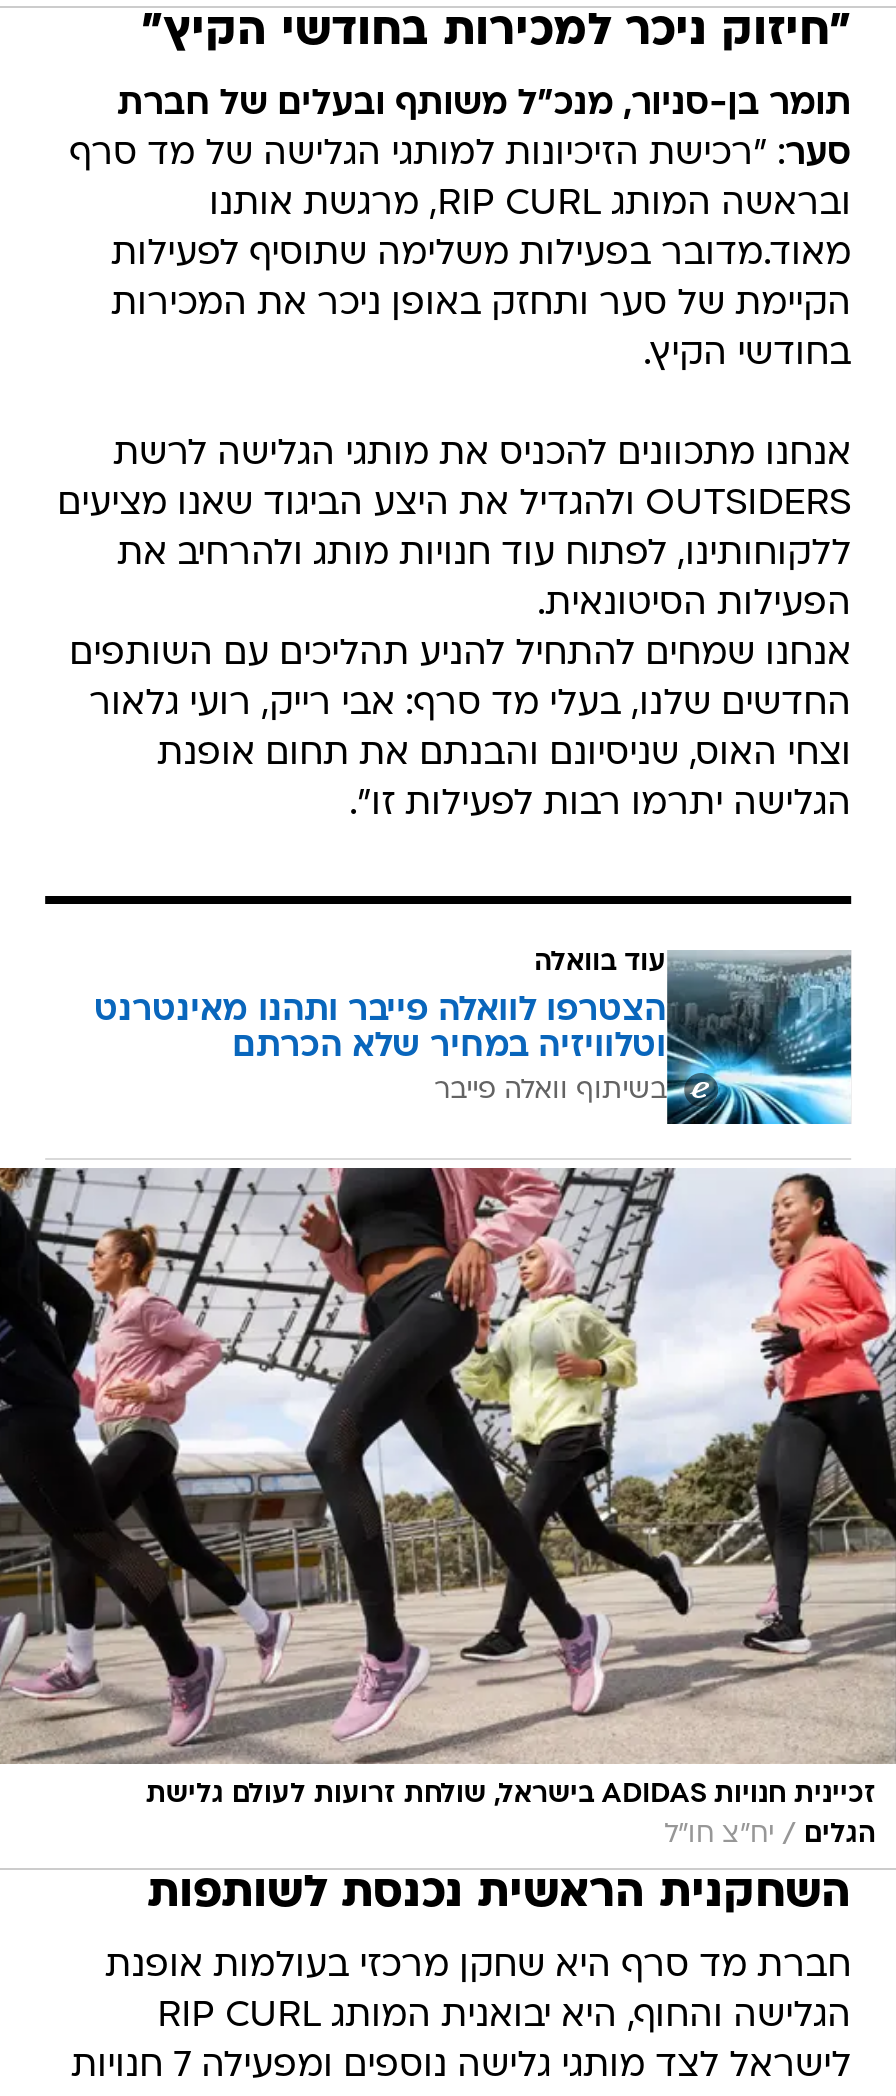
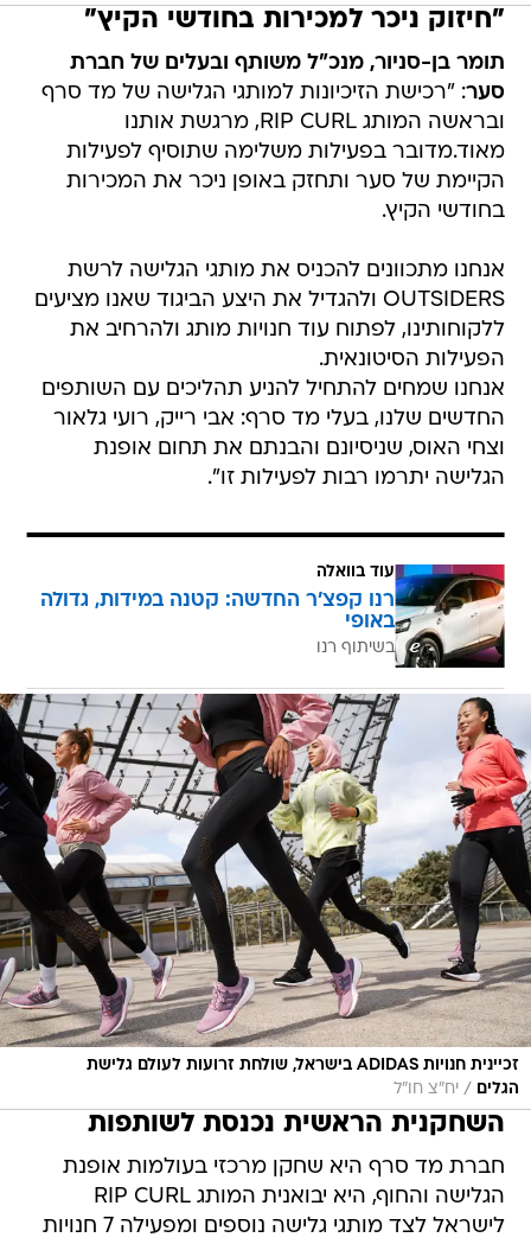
- [image]
- הצטרפו לוואלה פייבר ותהנו מאינטרנט
- וטלוויזיה במחיר שלא הכרתם
- בשיתוף וואלה פייבר
+ [image]
+ רנו קפצ'ר החדשה: קטנה במידות, גדולה
+ באופי
+ בשיתוף רנו
